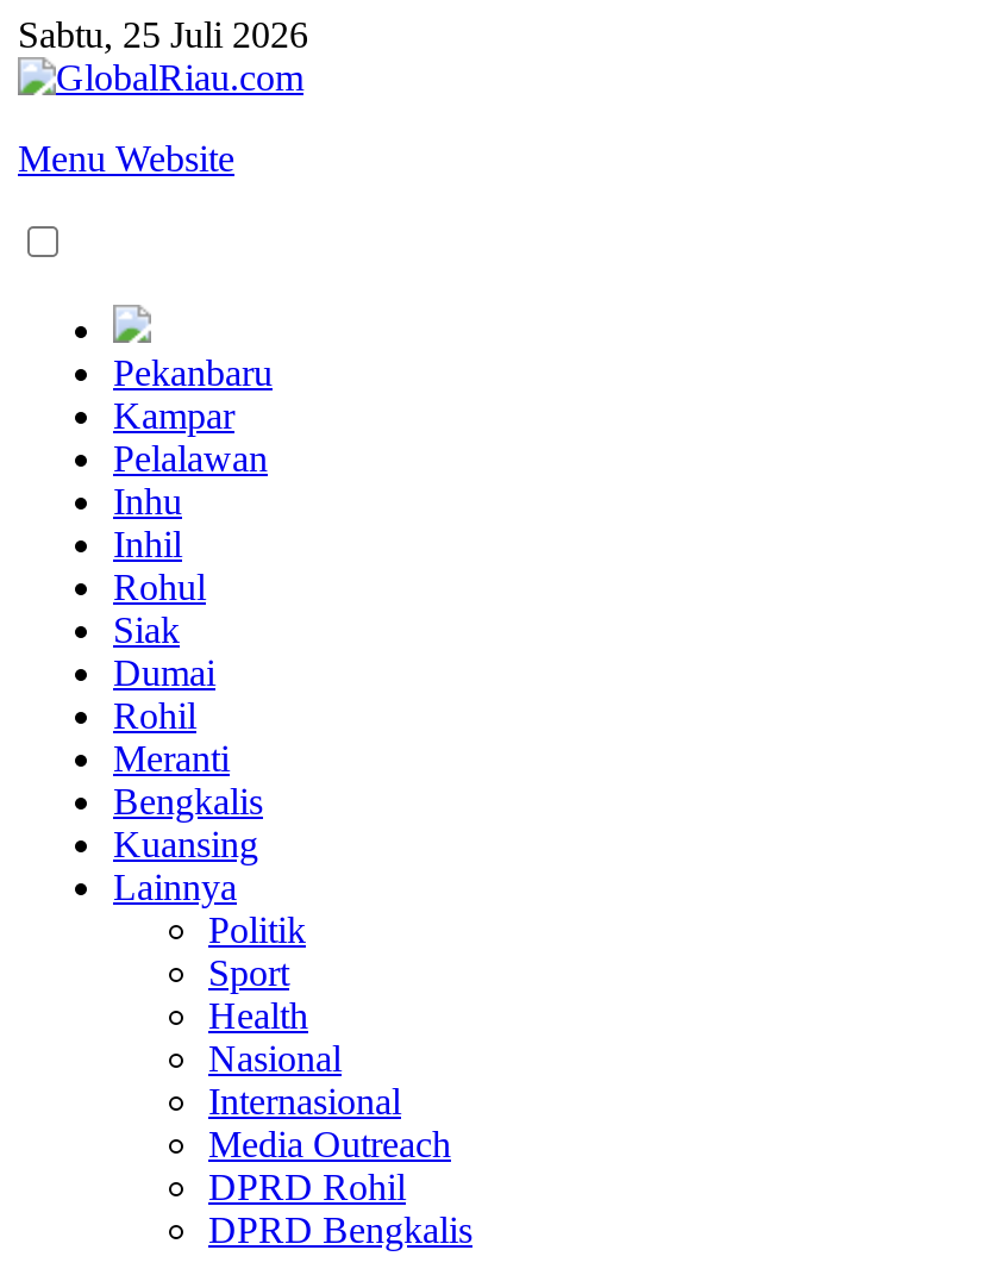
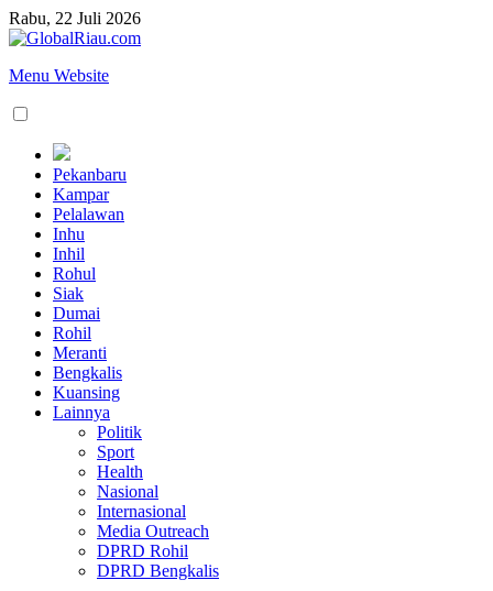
- Sabtu, 25 Juli 2026
+ Rabu, 22 Juli 2026
